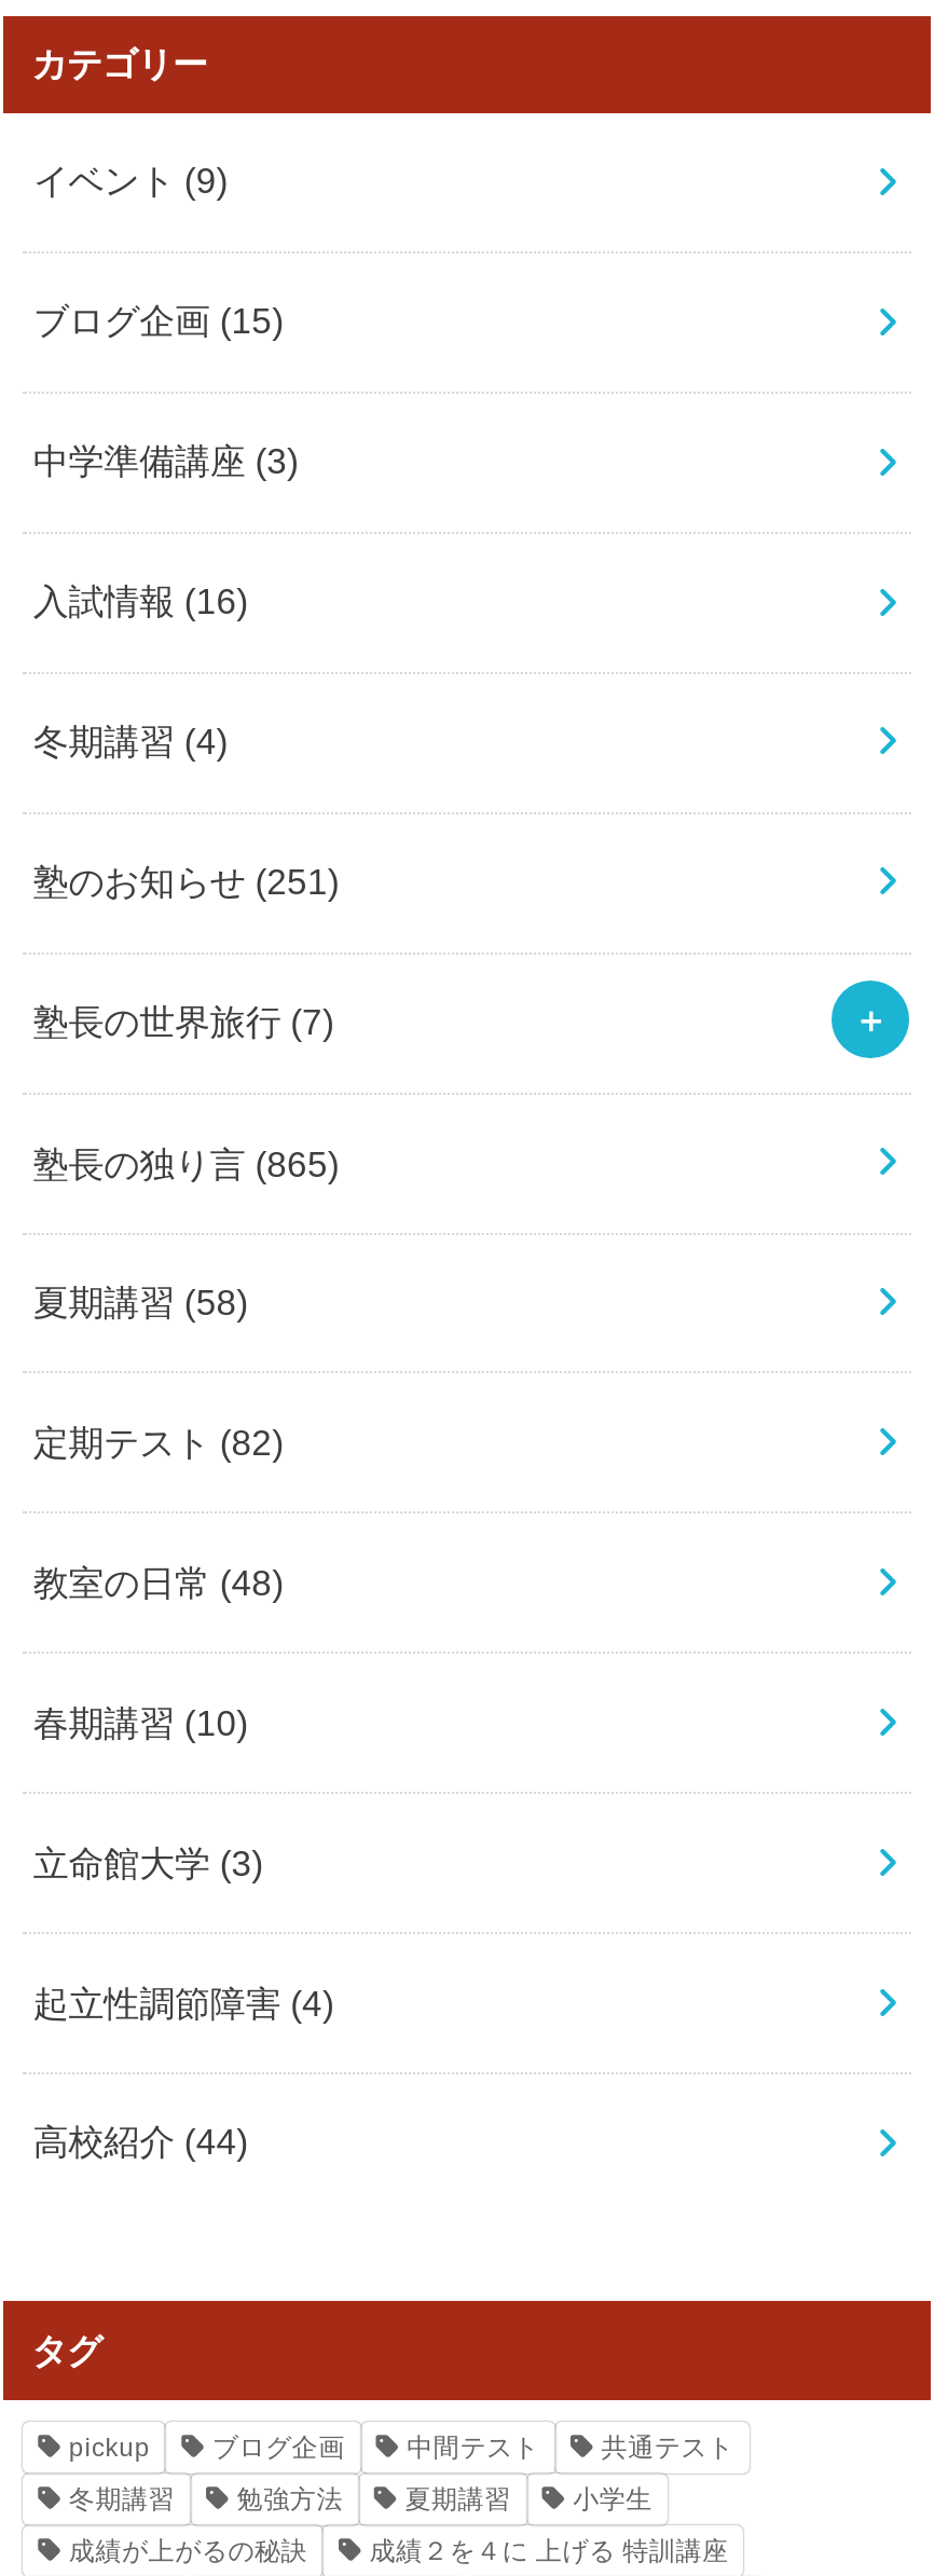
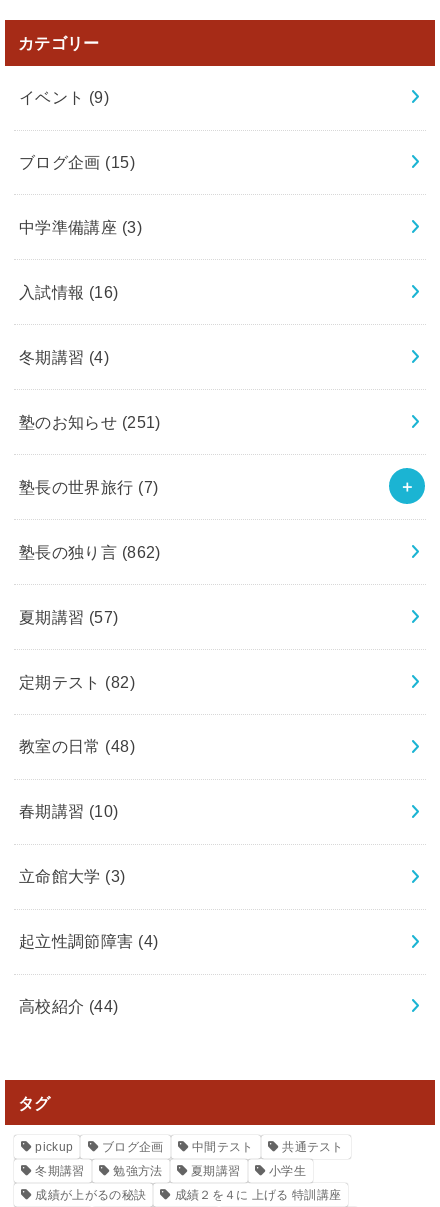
- 塾長の独り言(865)
+ 塾長の独り言(862)

- 夏期講習(58)
+ 夏期講習(57)
